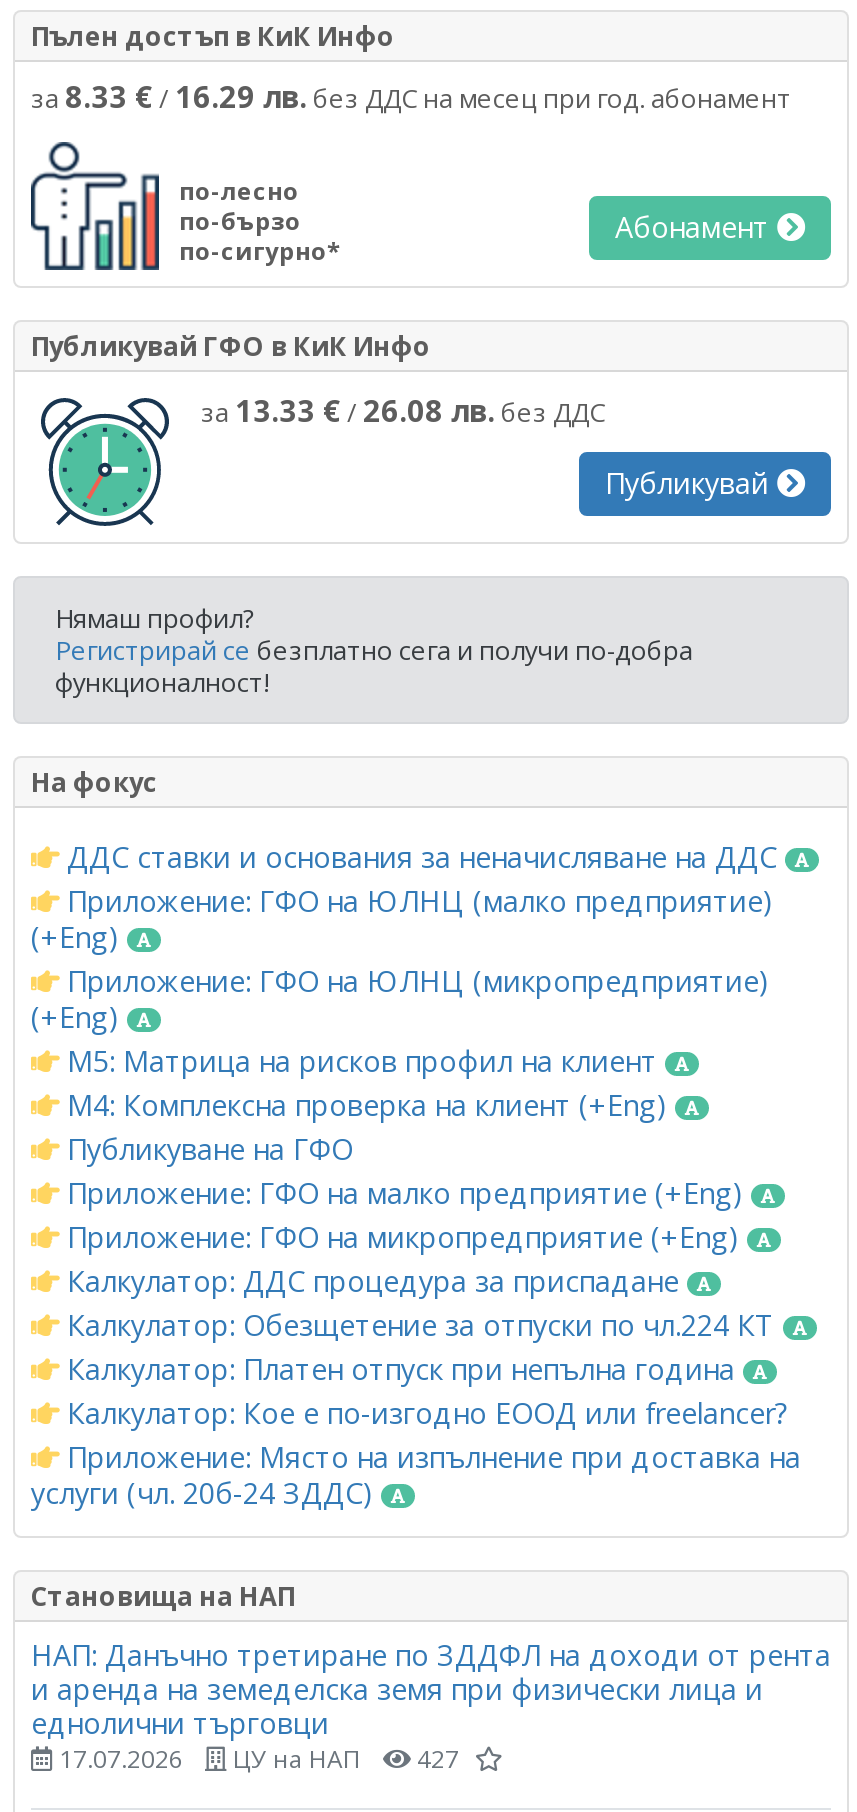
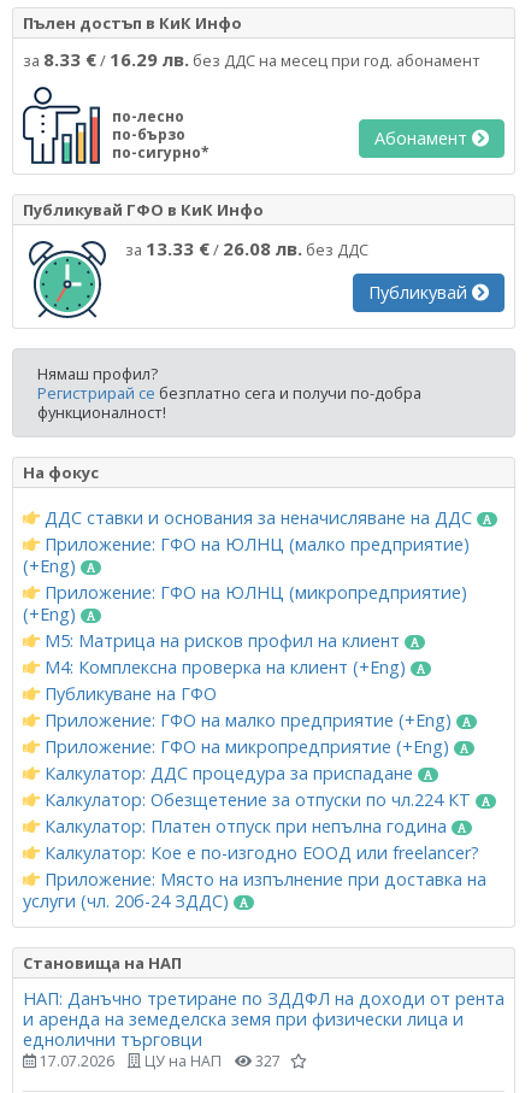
- 17.07.2026 ЦУ на НАП 427
+ 17.07.2026 ЦУ на НАП 327
